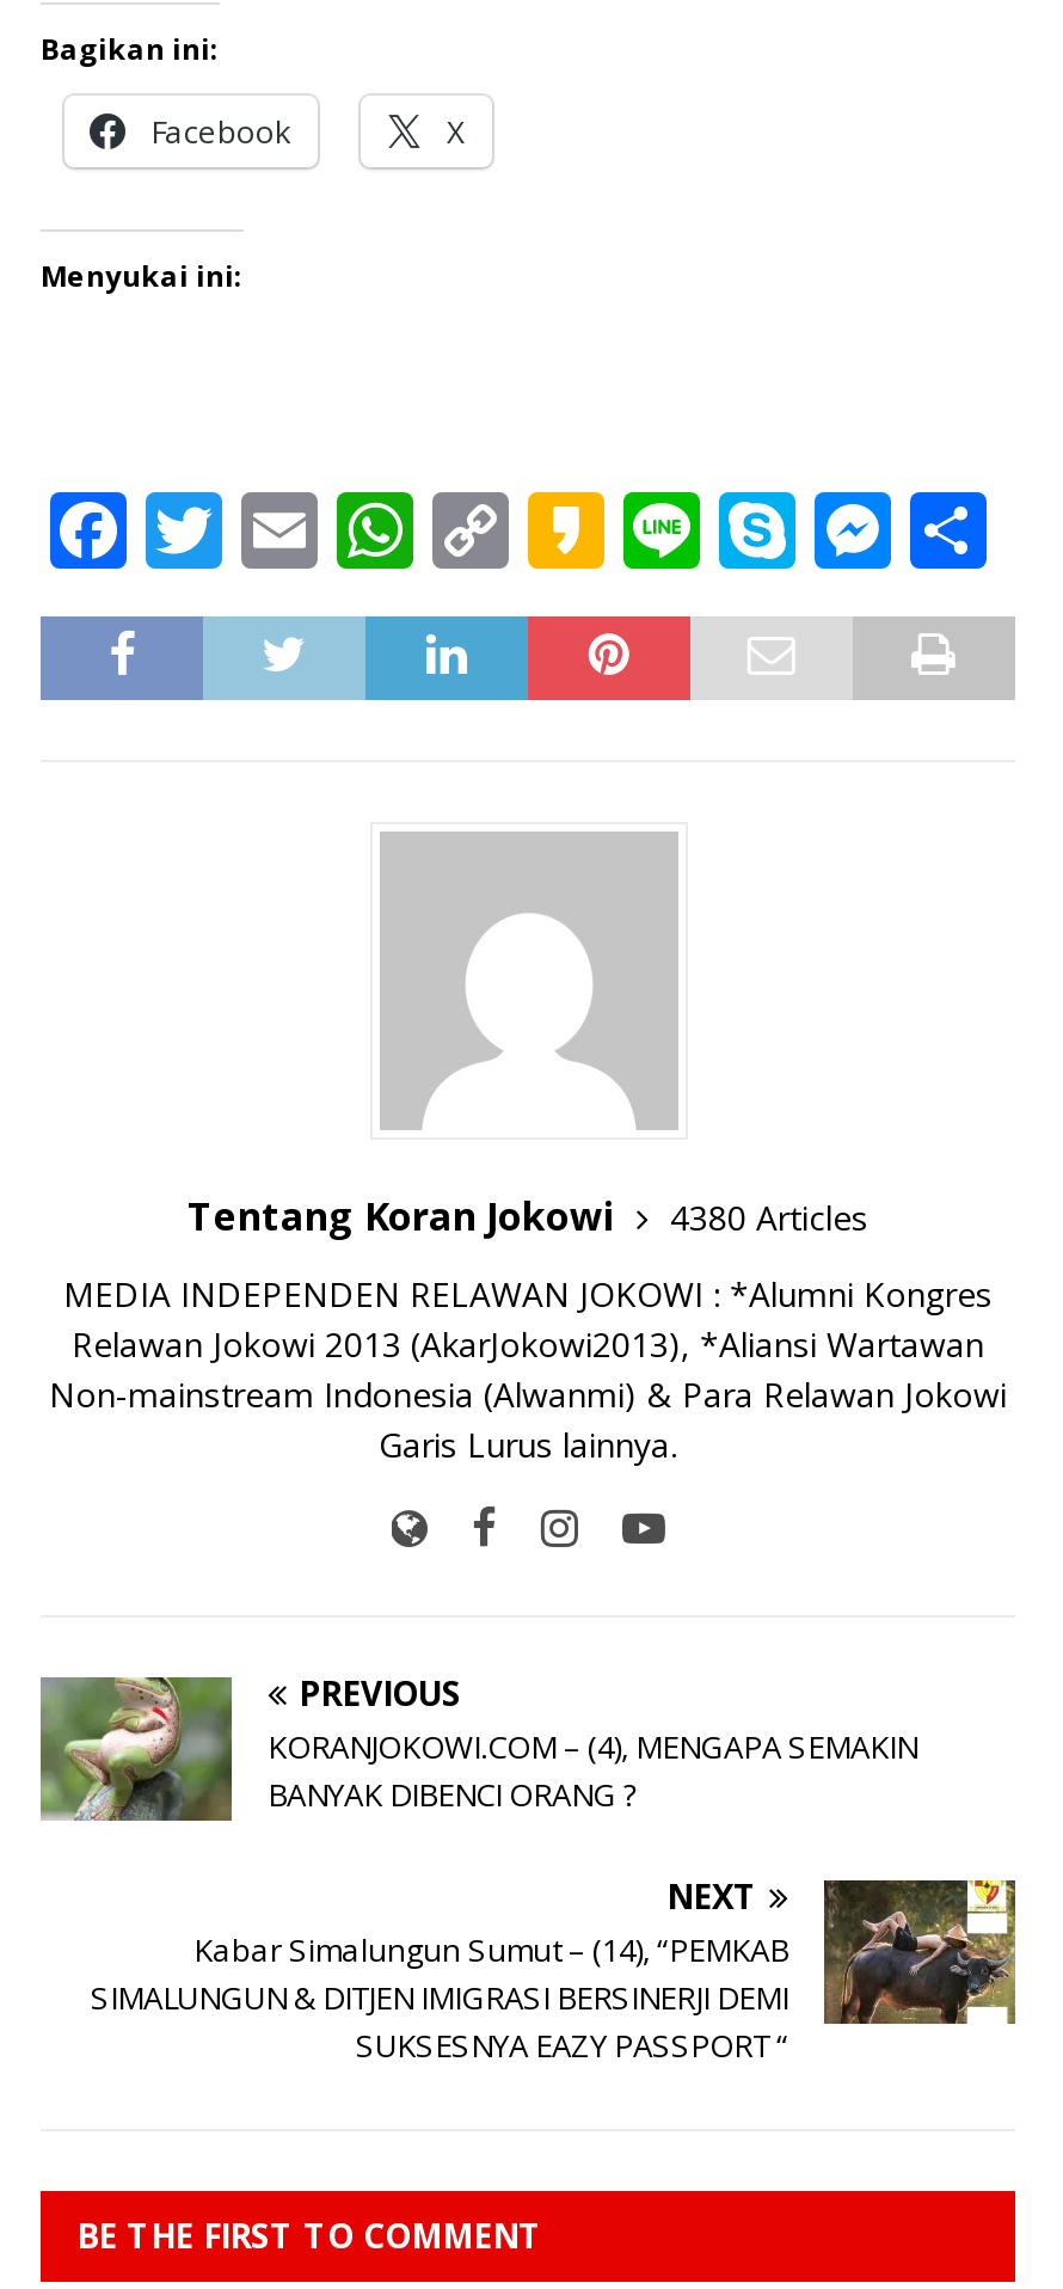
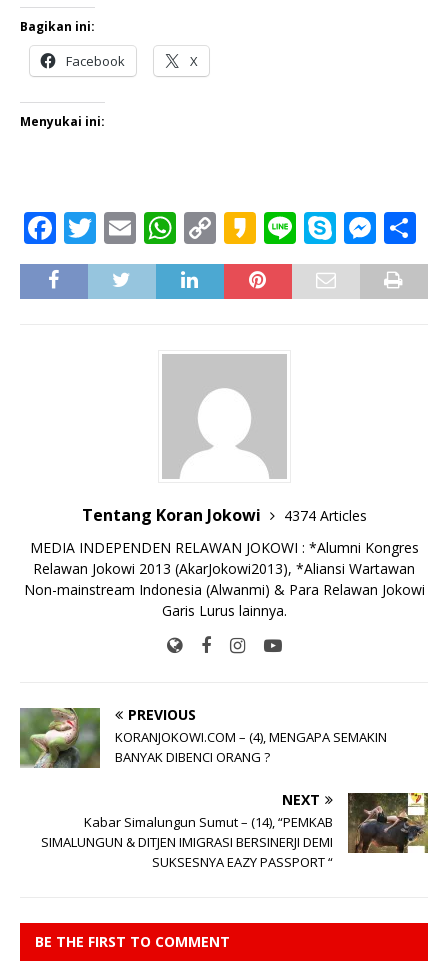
- Tentang Koran Jokowi 4380 Articles
+ Tentang Koran Jokowi 4374 Articles
